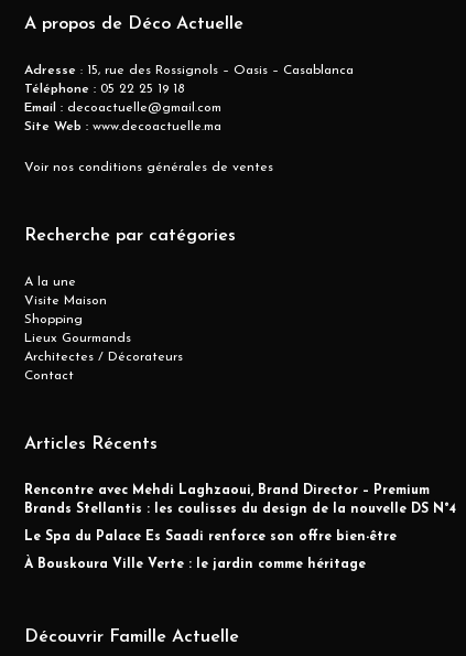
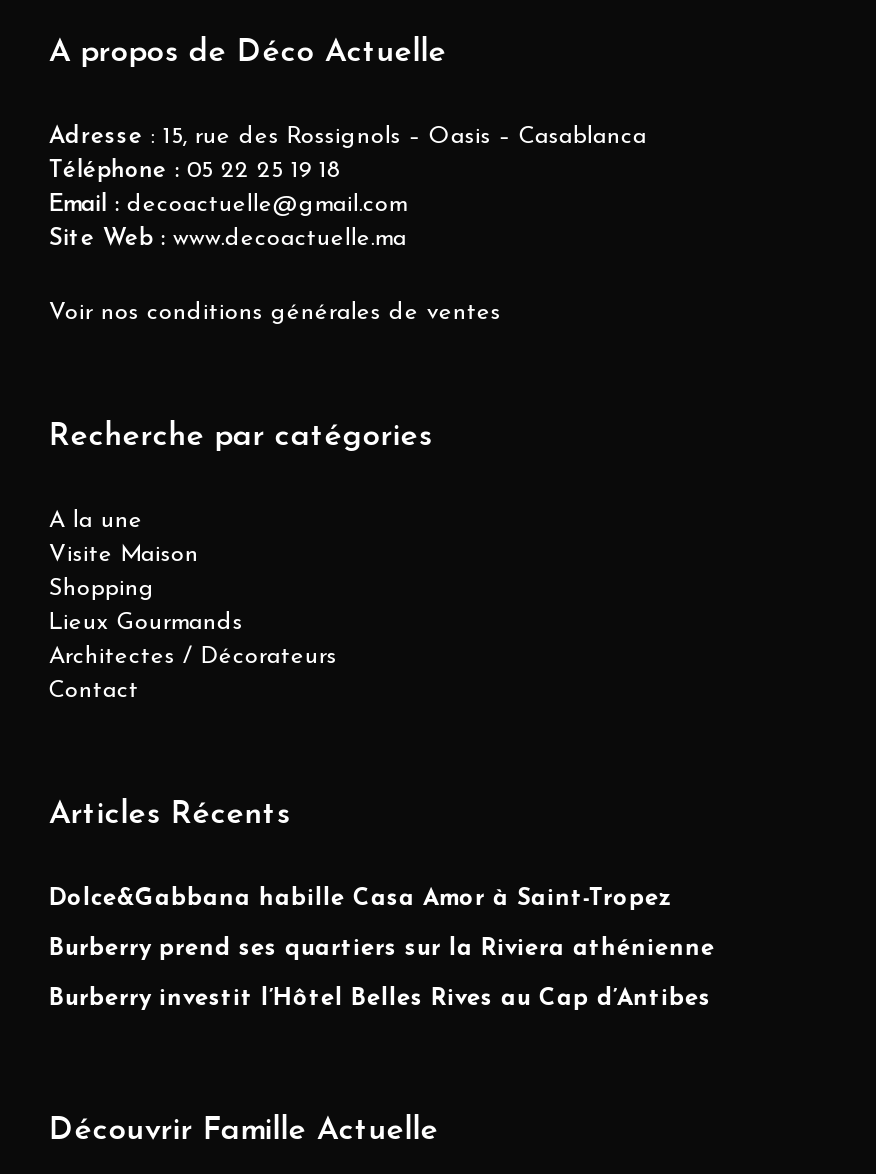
- Rencontre avec Mehdi Laghzaoui, Brand Director – Premium
- Brands Stellantis : les coulisses du design de la nouvelle DS N°4
+ Dolce&Gabbana habille Casa Amor à Saint-Tropez

- Le Spa du Palace Es Saadi renforce son offre bien-être
+ Burberry prend ses quartiers sur la Riviera athénienne

- À Bouskoura Ville Verte : le jardin comme héritage
+ Burberry investit l’Hôtel Belles Rives au Cap d’Antibes
